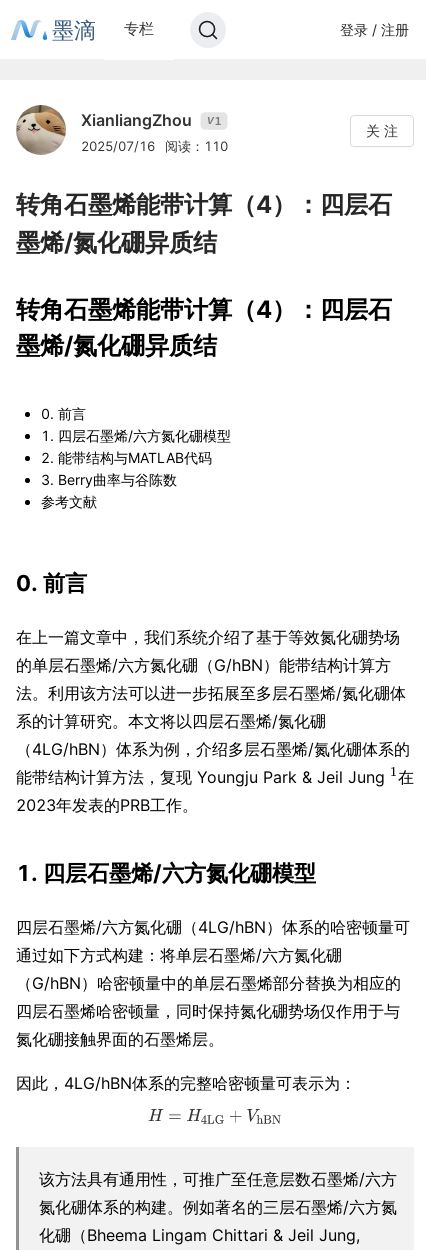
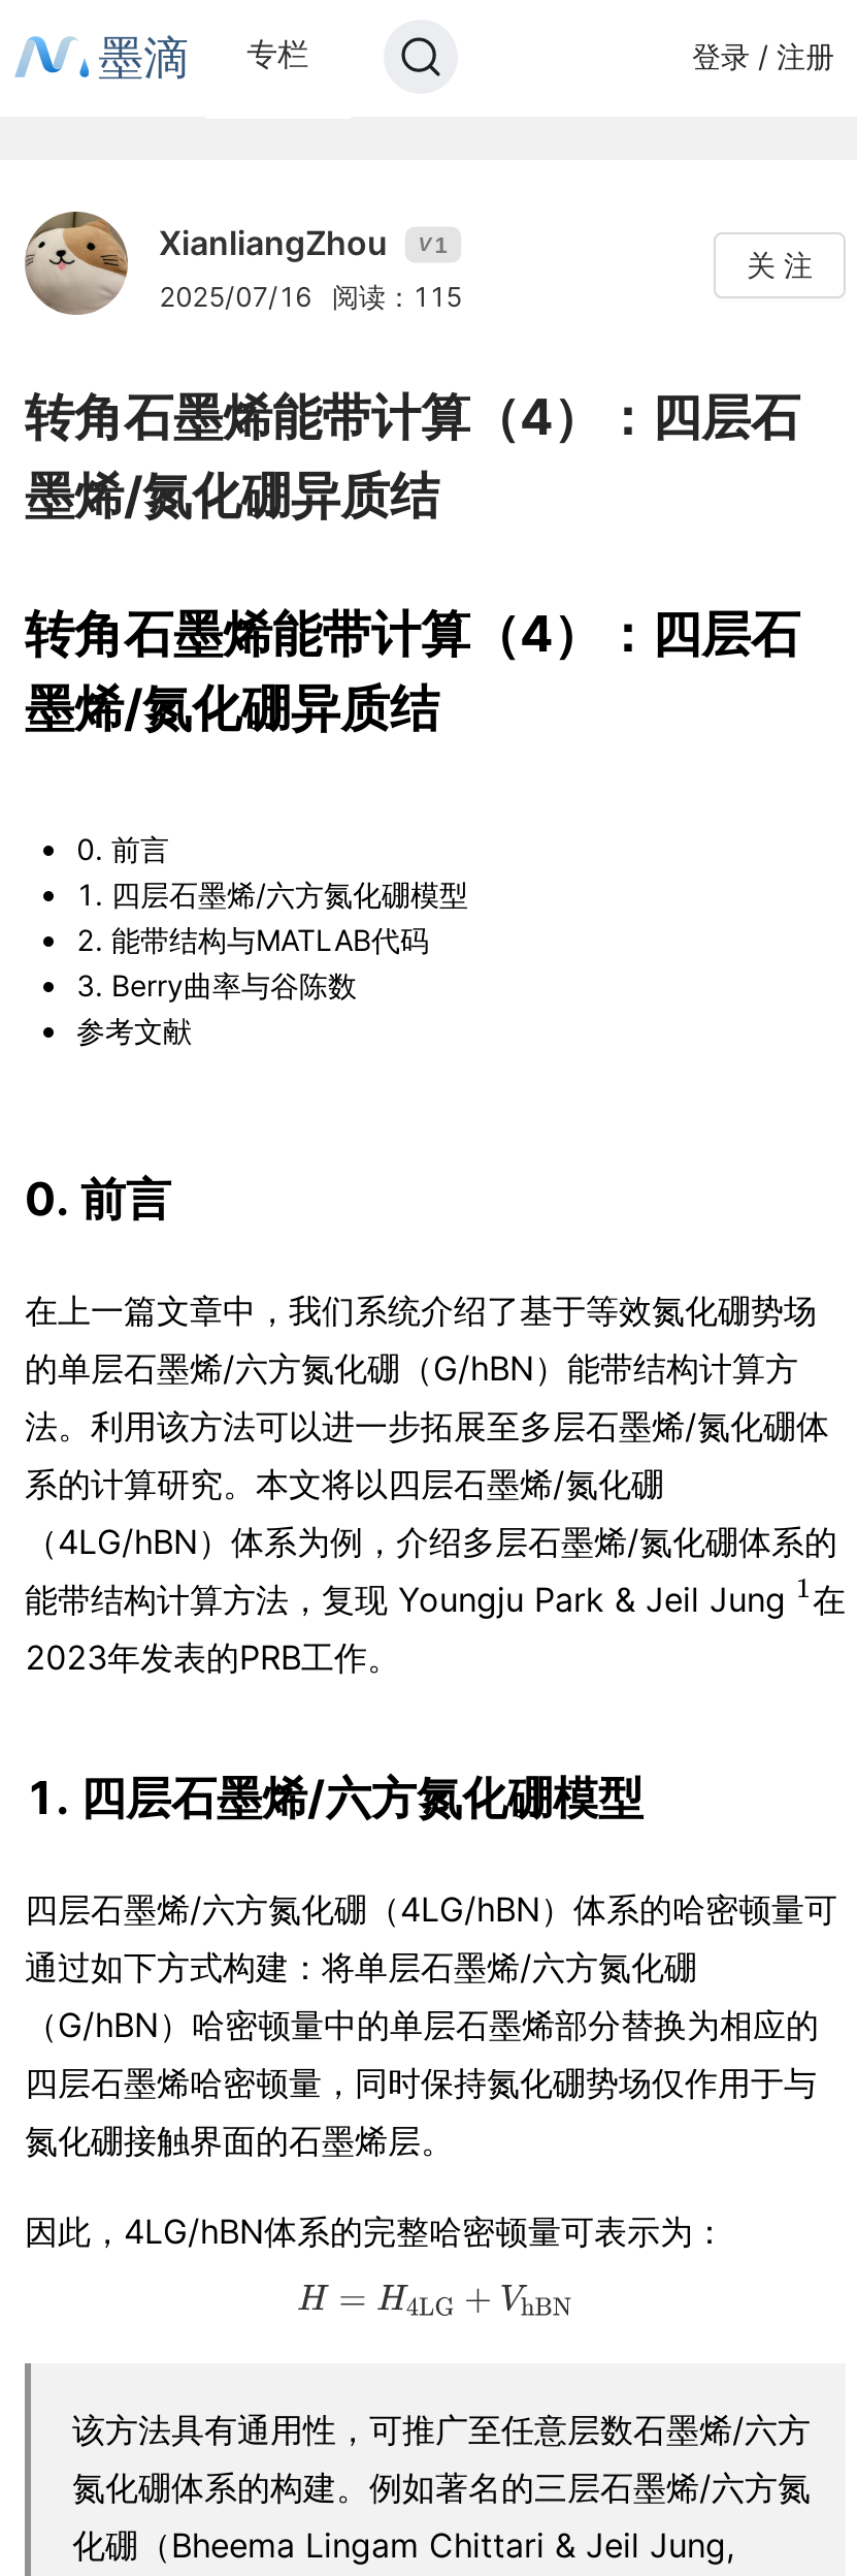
- 2025/07/16 阅读：110
+ 2025/07/16 阅读：115
